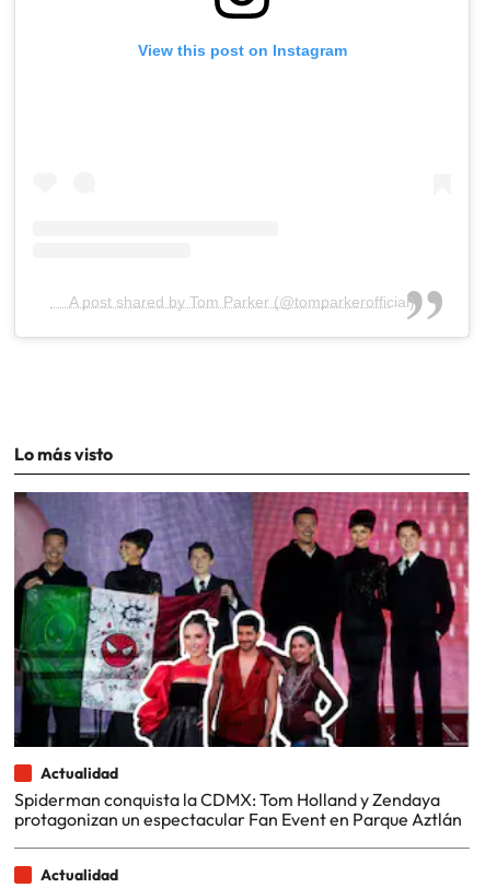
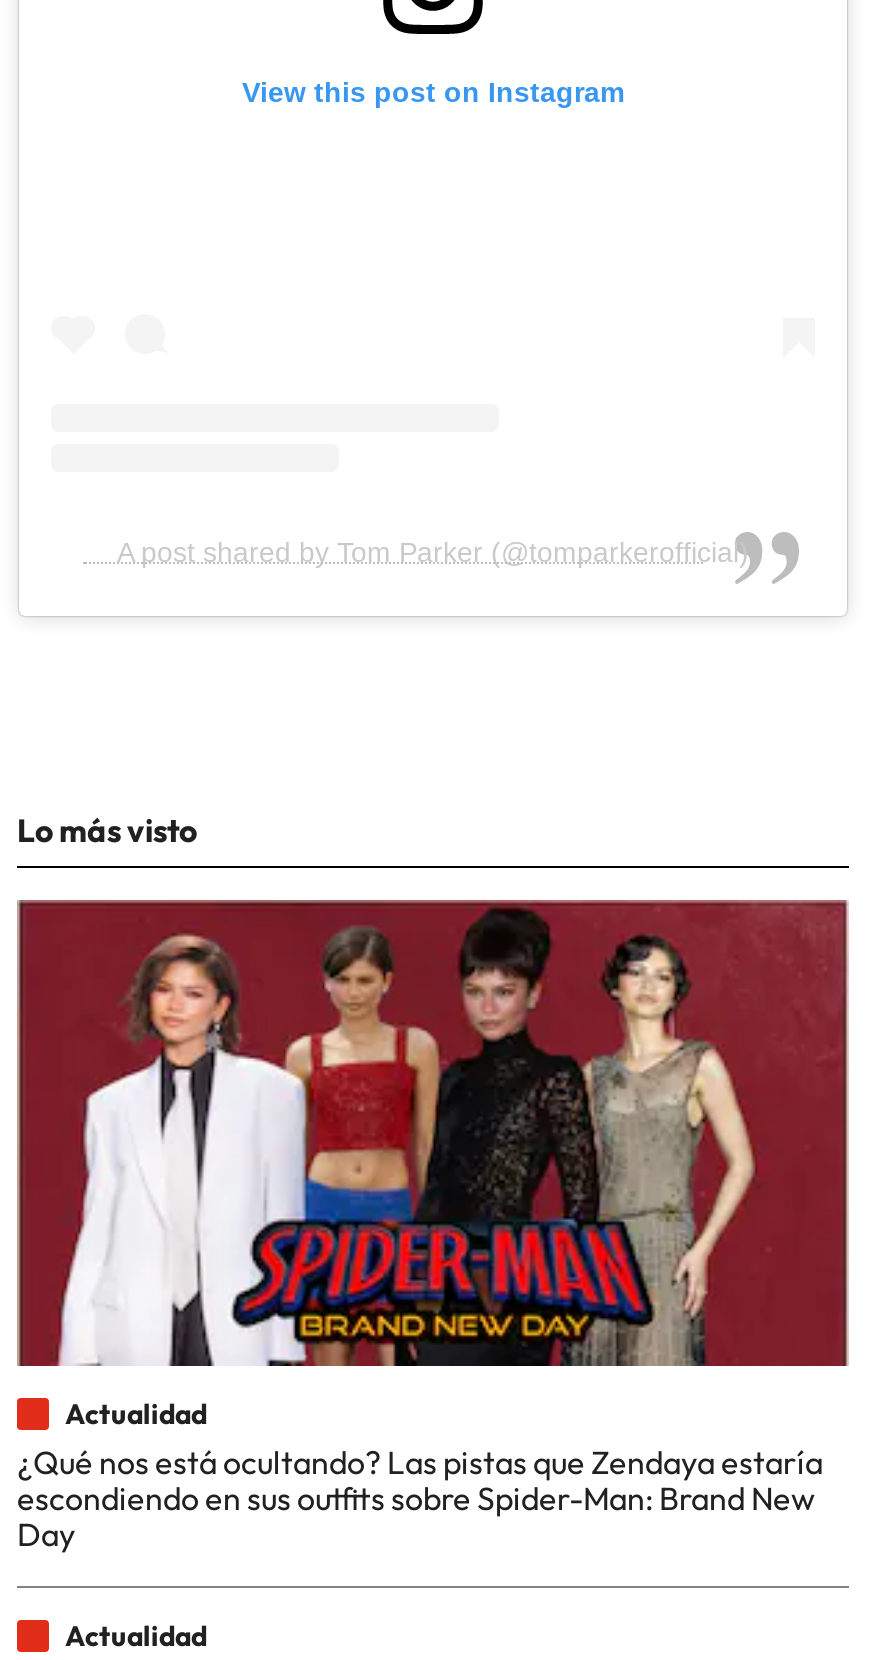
- [image]
- Spiderman conquista la CDMX: Tom Holland y Zendaya
- protagonizan un espectacular Fan Event en Parque Aztlán
+ [image]
+ ¿Qué nos está ocultando? Las pistas que Zendaya estaría
+ escondiendo en sus outfits sobre Spider-Man: Brand New
+ Day
